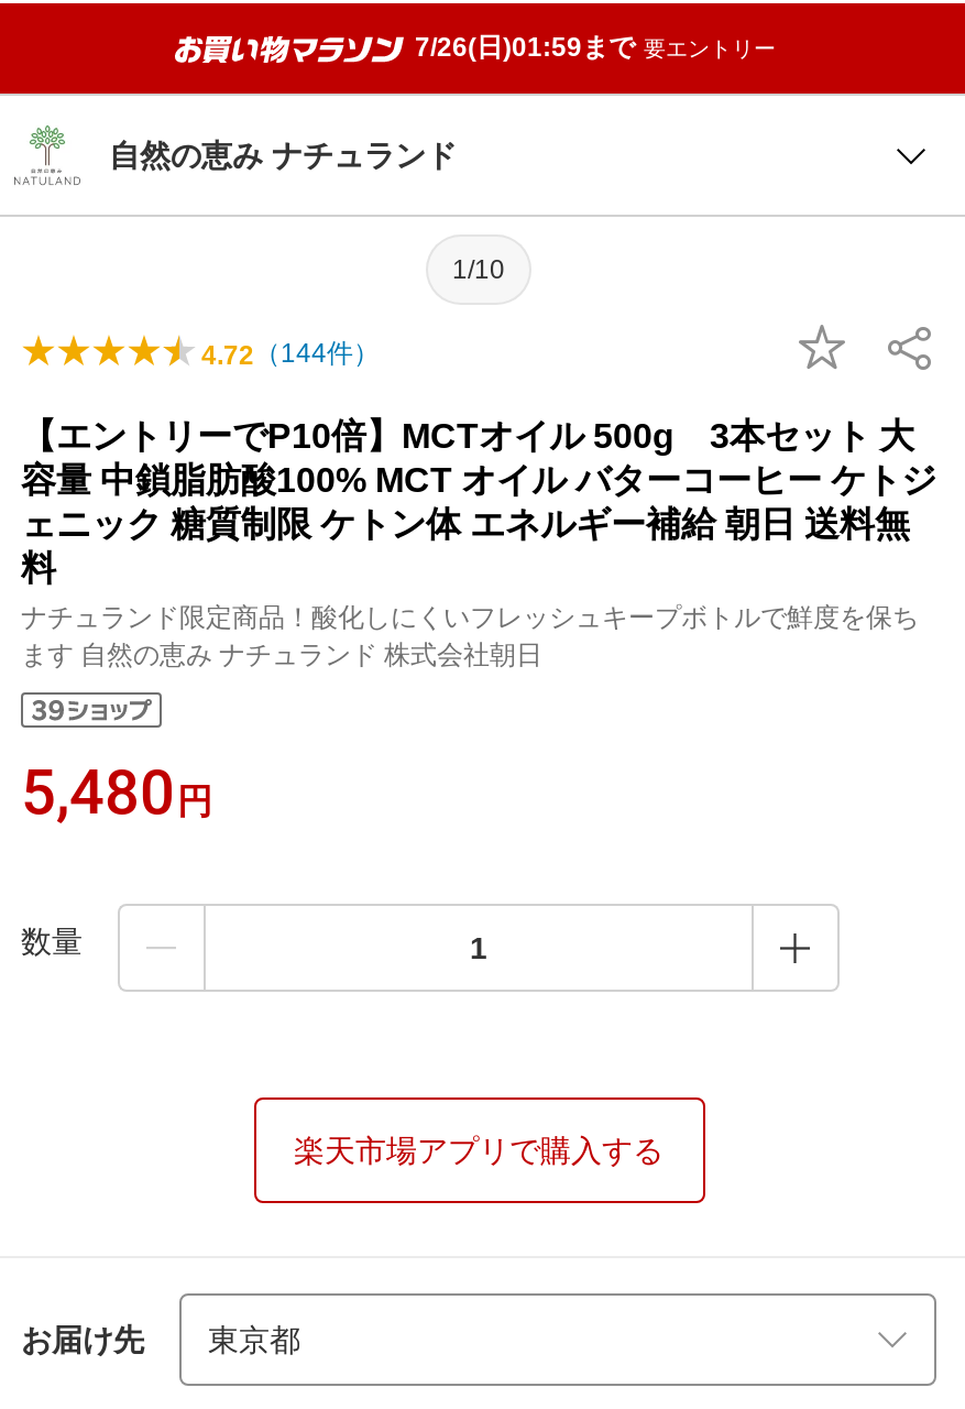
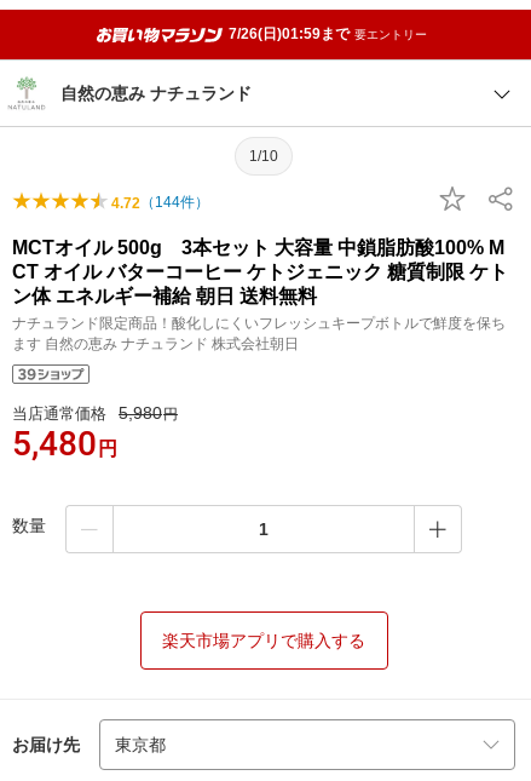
- 【エントリーでP10倍】MCTオイル 500g 3本セット 大
- 容量 中鎖脂肪酸100% MCT オイル バターコーヒー ケトジ
- ェニック 糖質制限 ケトン体 エネルギー補給 朝日 送料無
- 料
+ MCTオイル 500g 3本セット 大容量 中鎖脂肪酸100% M
+ CT オイル バターコーヒー ケトジェニック 糖質制限 ケト
+ ン体 エネルギー補給 朝日 送料無料

moved up: ナチュランド限定商品！酸化しにくいフレッシュキープボトルで鮮度を保ち | ます 自然の恵み ナチュランド 株式会社朝日

+ 当店通常価格
+ 5,980円
